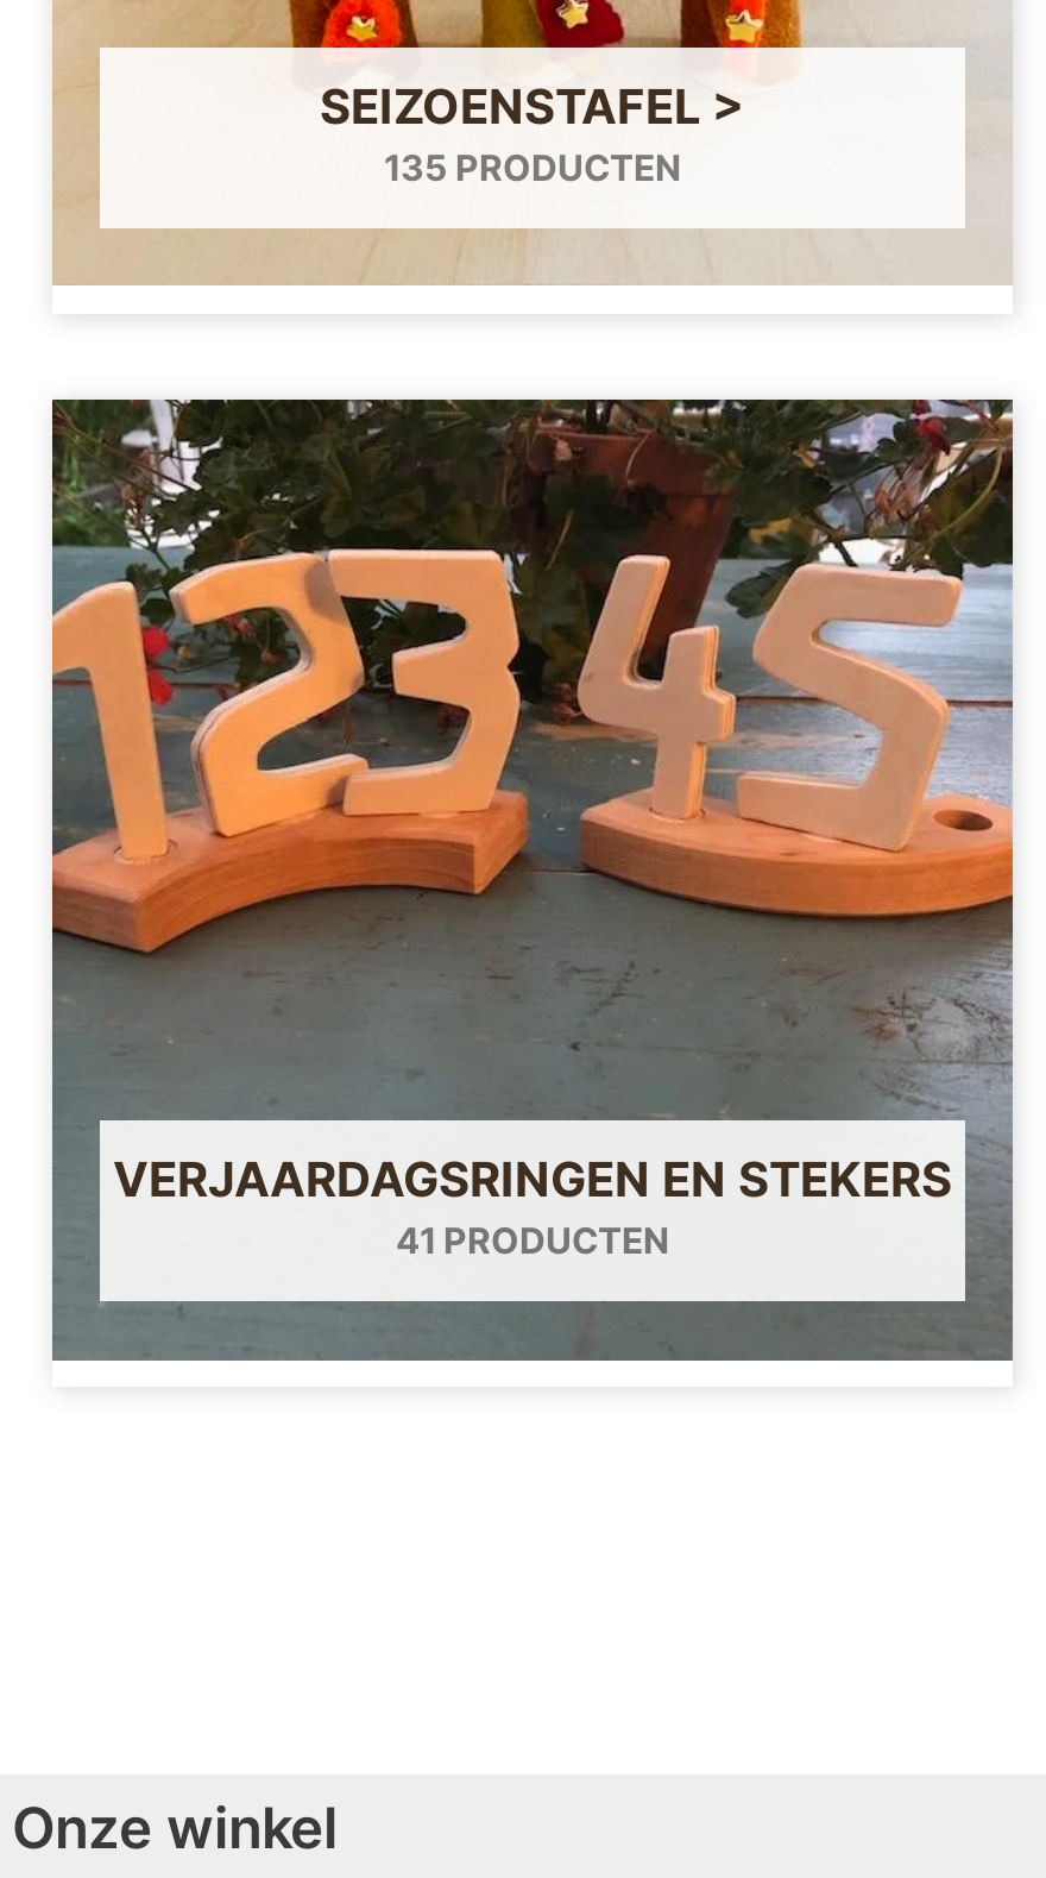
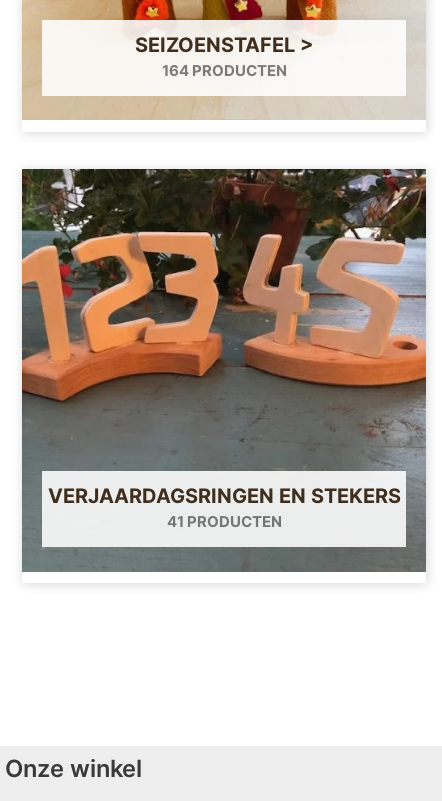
- 135 PRODUCTEN
+ 164 PRODUCTEN
